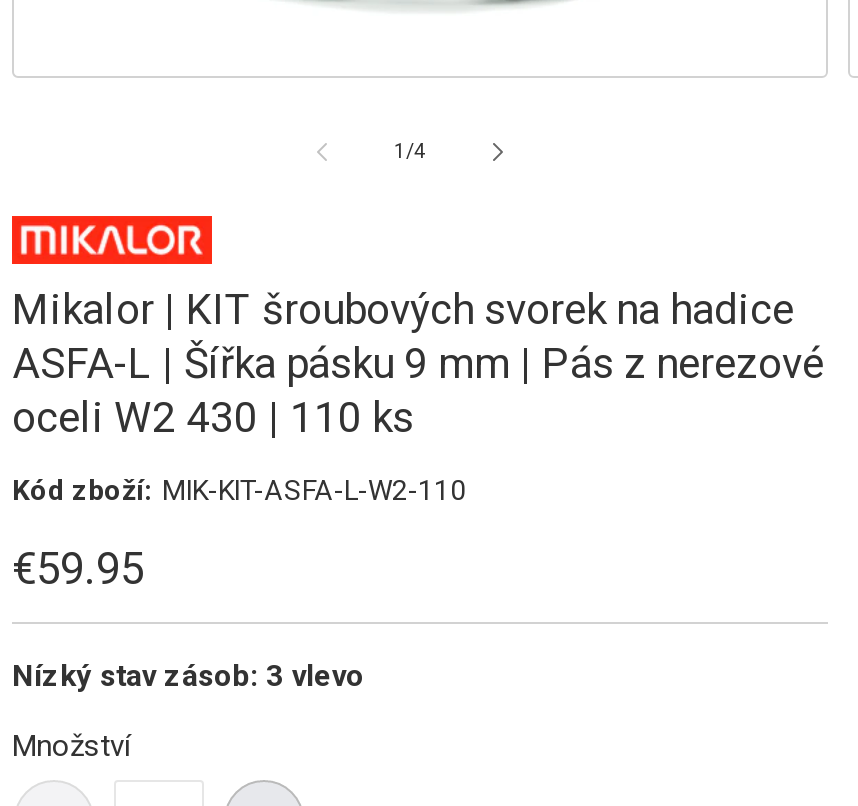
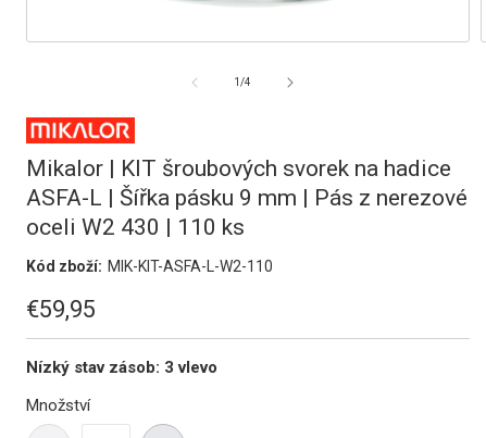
- €59.95
+ €59,95
